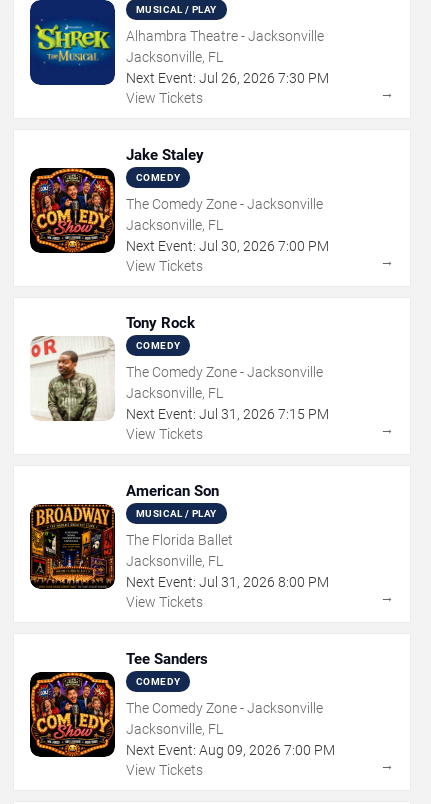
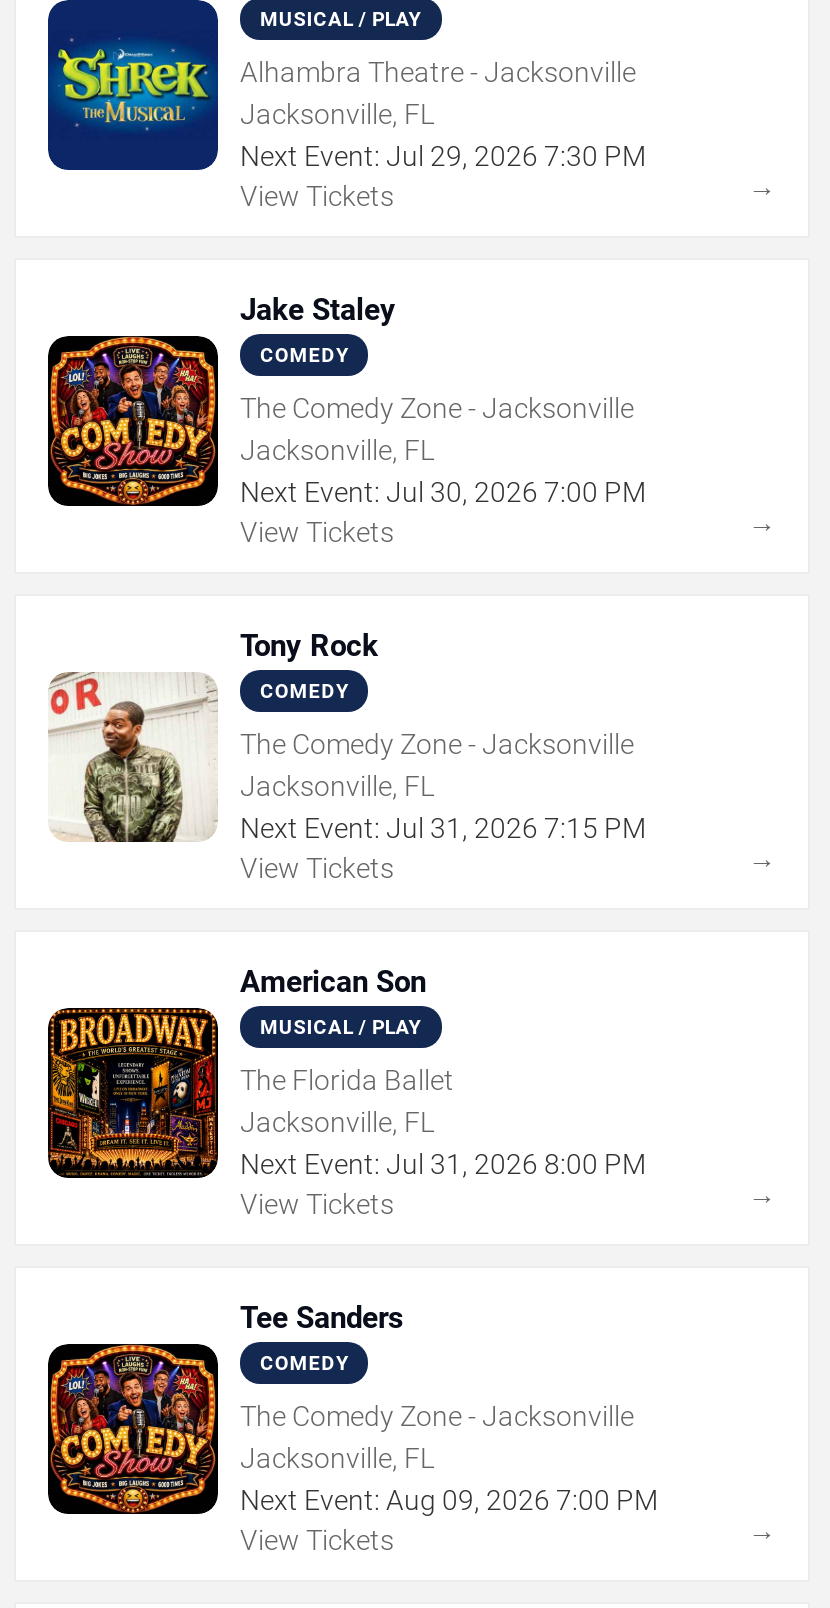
- Next Event: Jul 26, 2026 7:30 PM
+ Next Event: Jul 29, 2026 7:30 PM
